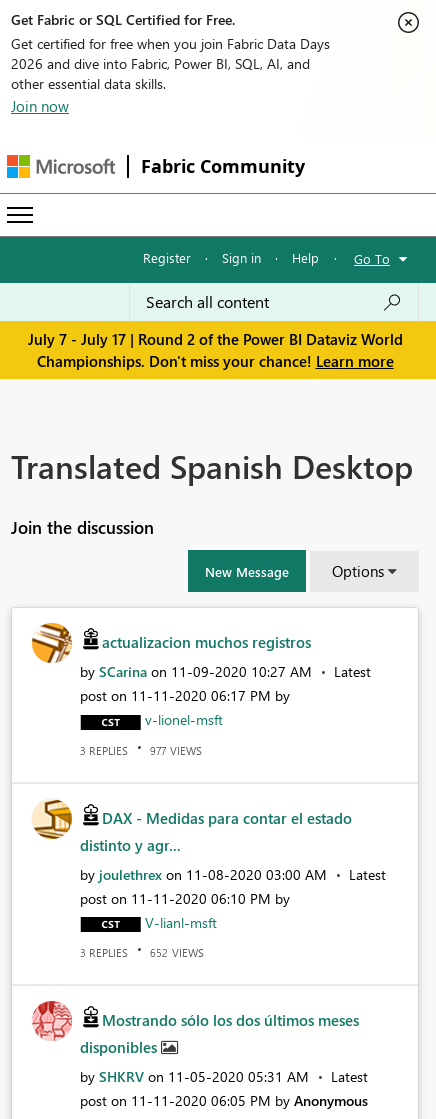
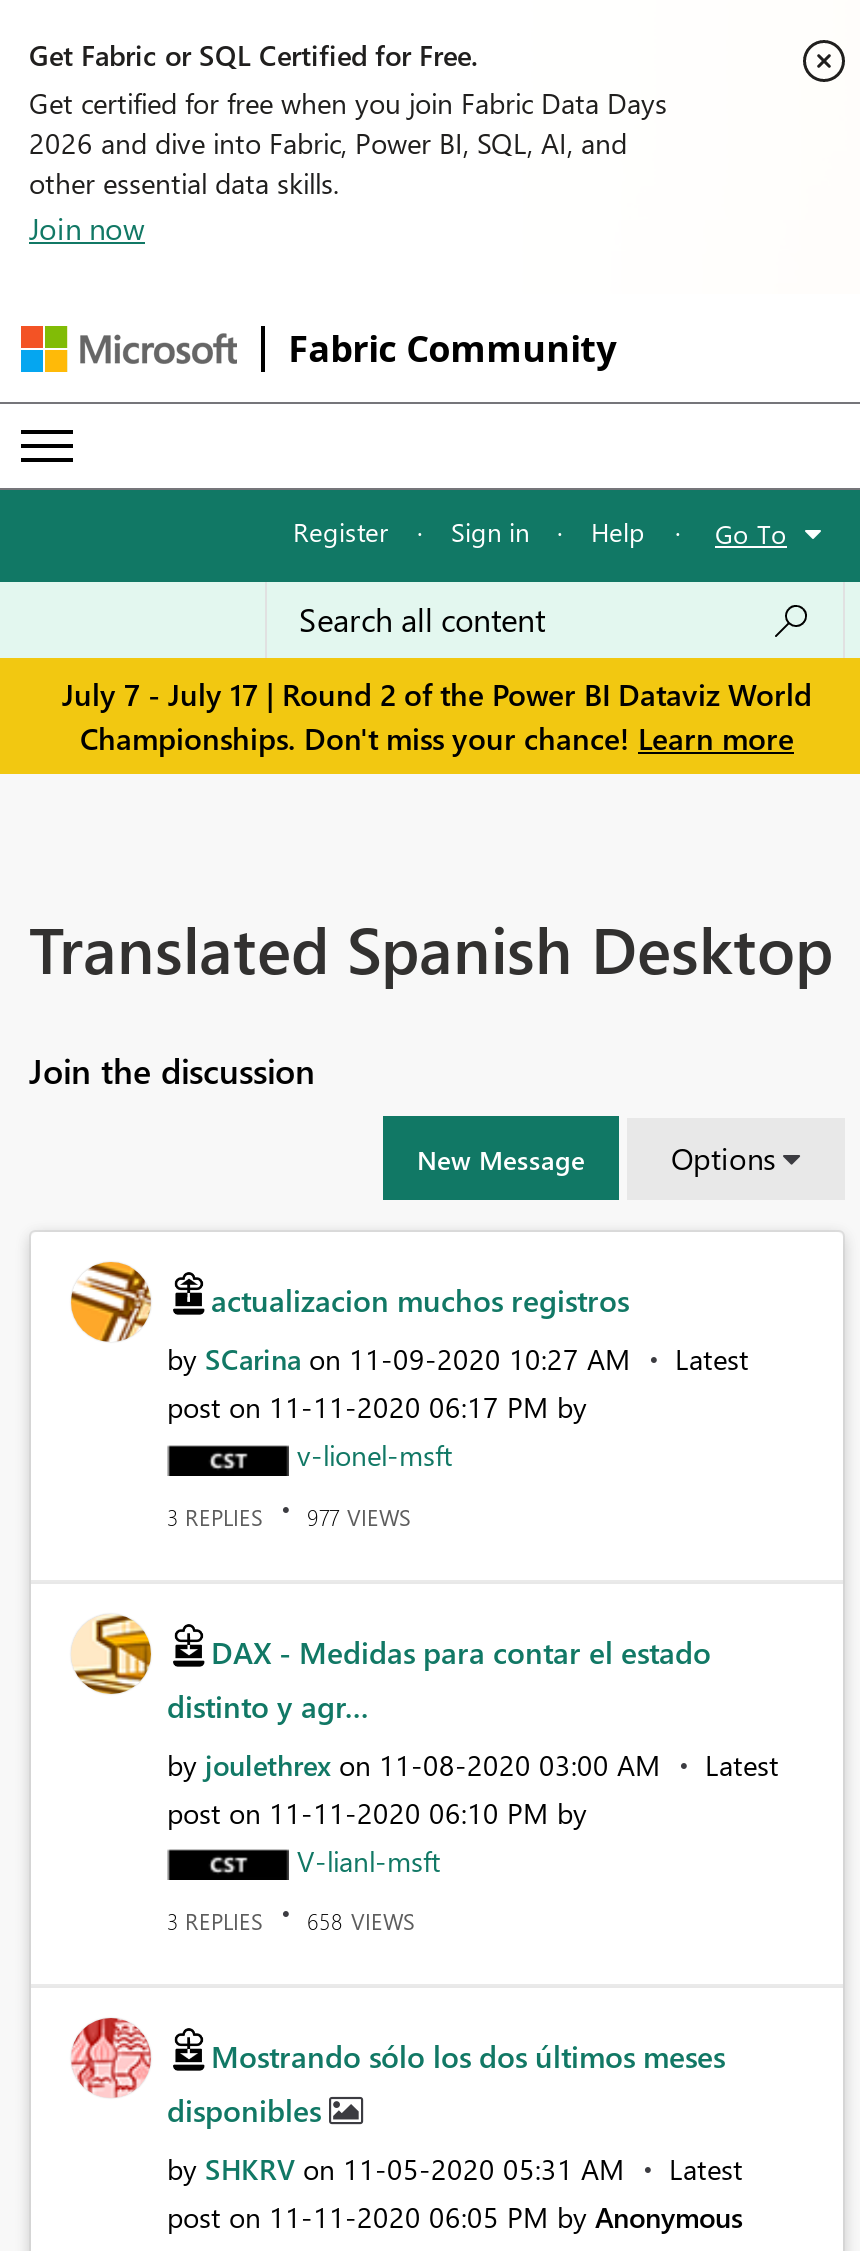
- 3 REPLIES 652 VIEWS
+ 3 REPLIES 658 VIEWS
